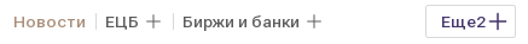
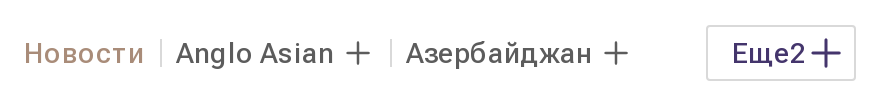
- ЕЦБ
- Биржи и банки
+ Anglo Asian
+ Азербайджан
